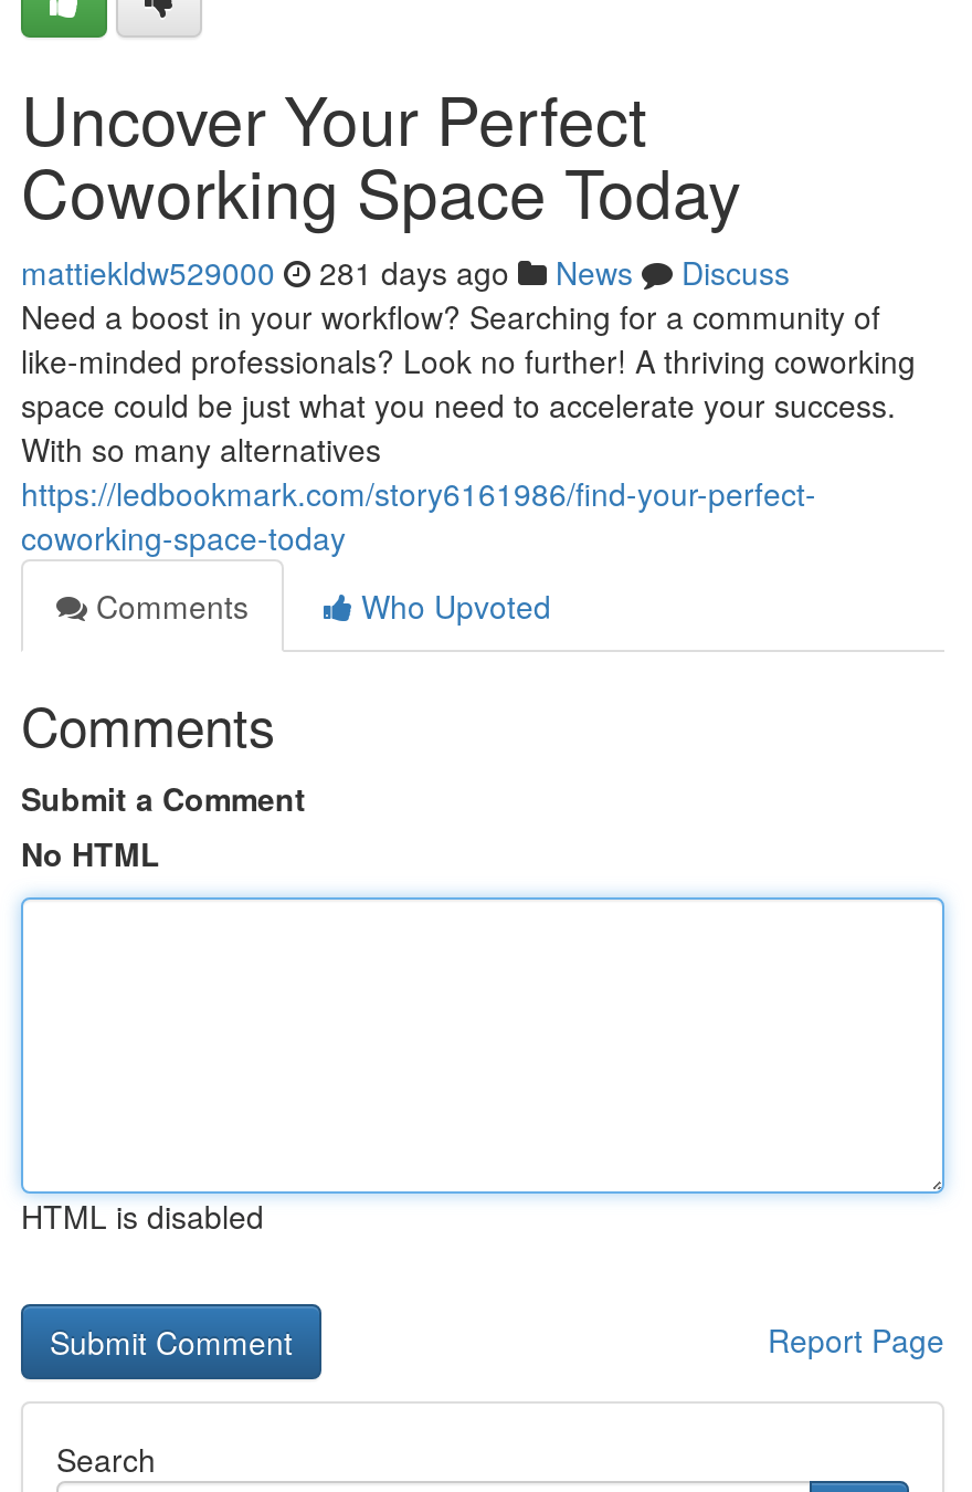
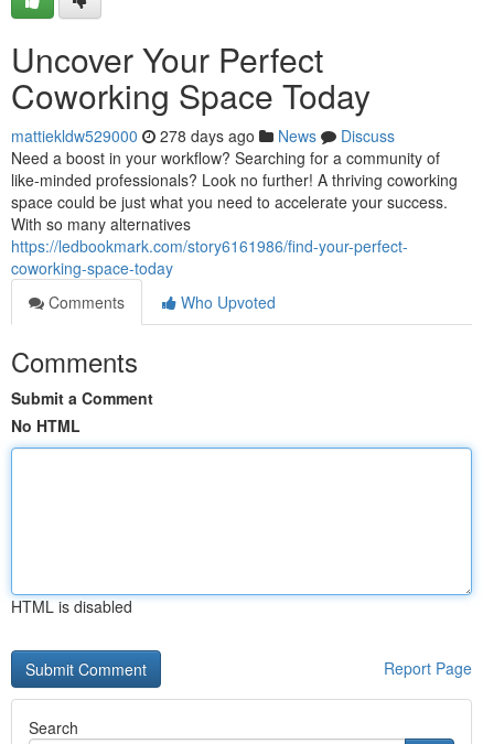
- mattiekldw529000 281 days ago News Discuss
+ mattiekldw529000 278 days ago News Discuss
